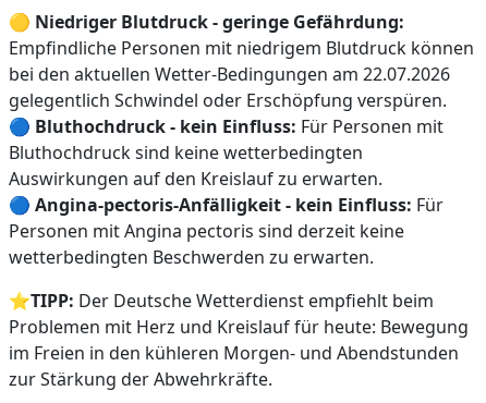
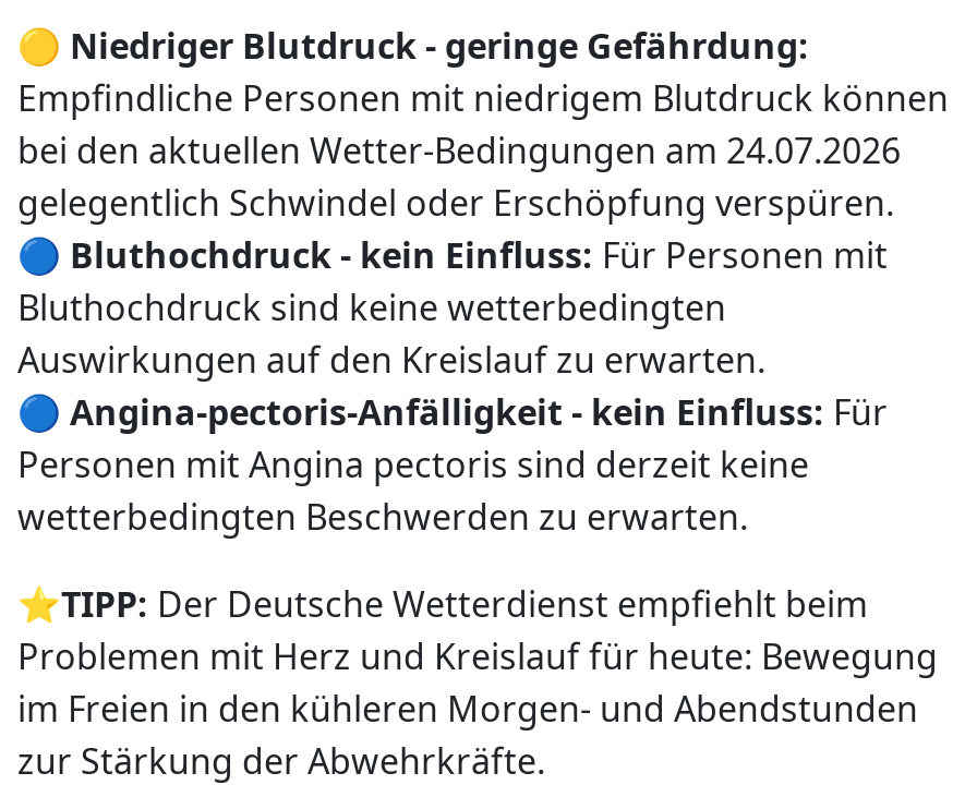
- bei den aktuellen Wetter-Bedingungen am 22.07.2026
+ bei den aktuellen Wetter-Bedingungen am 24.07.2026
